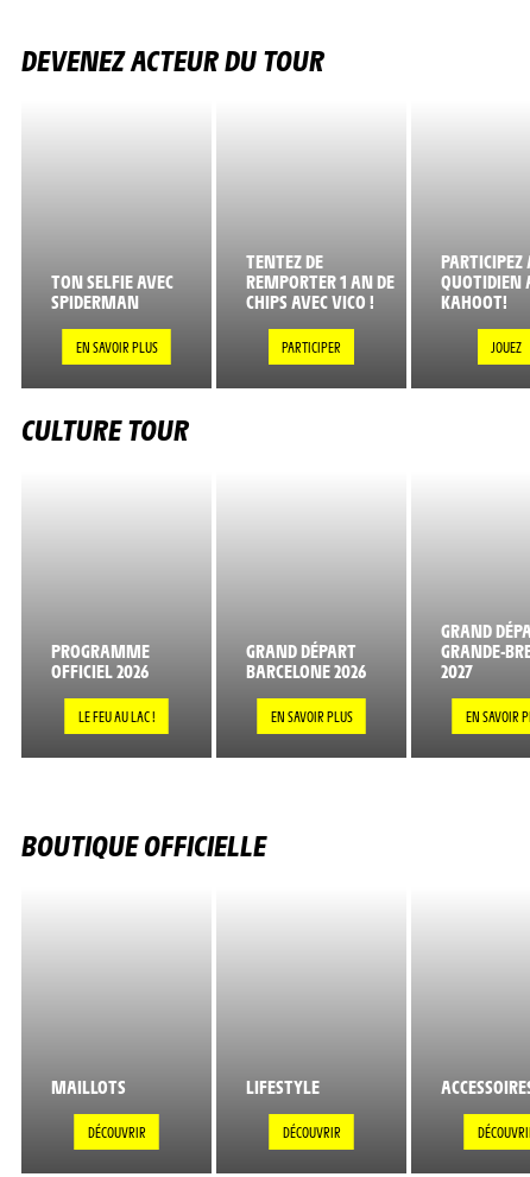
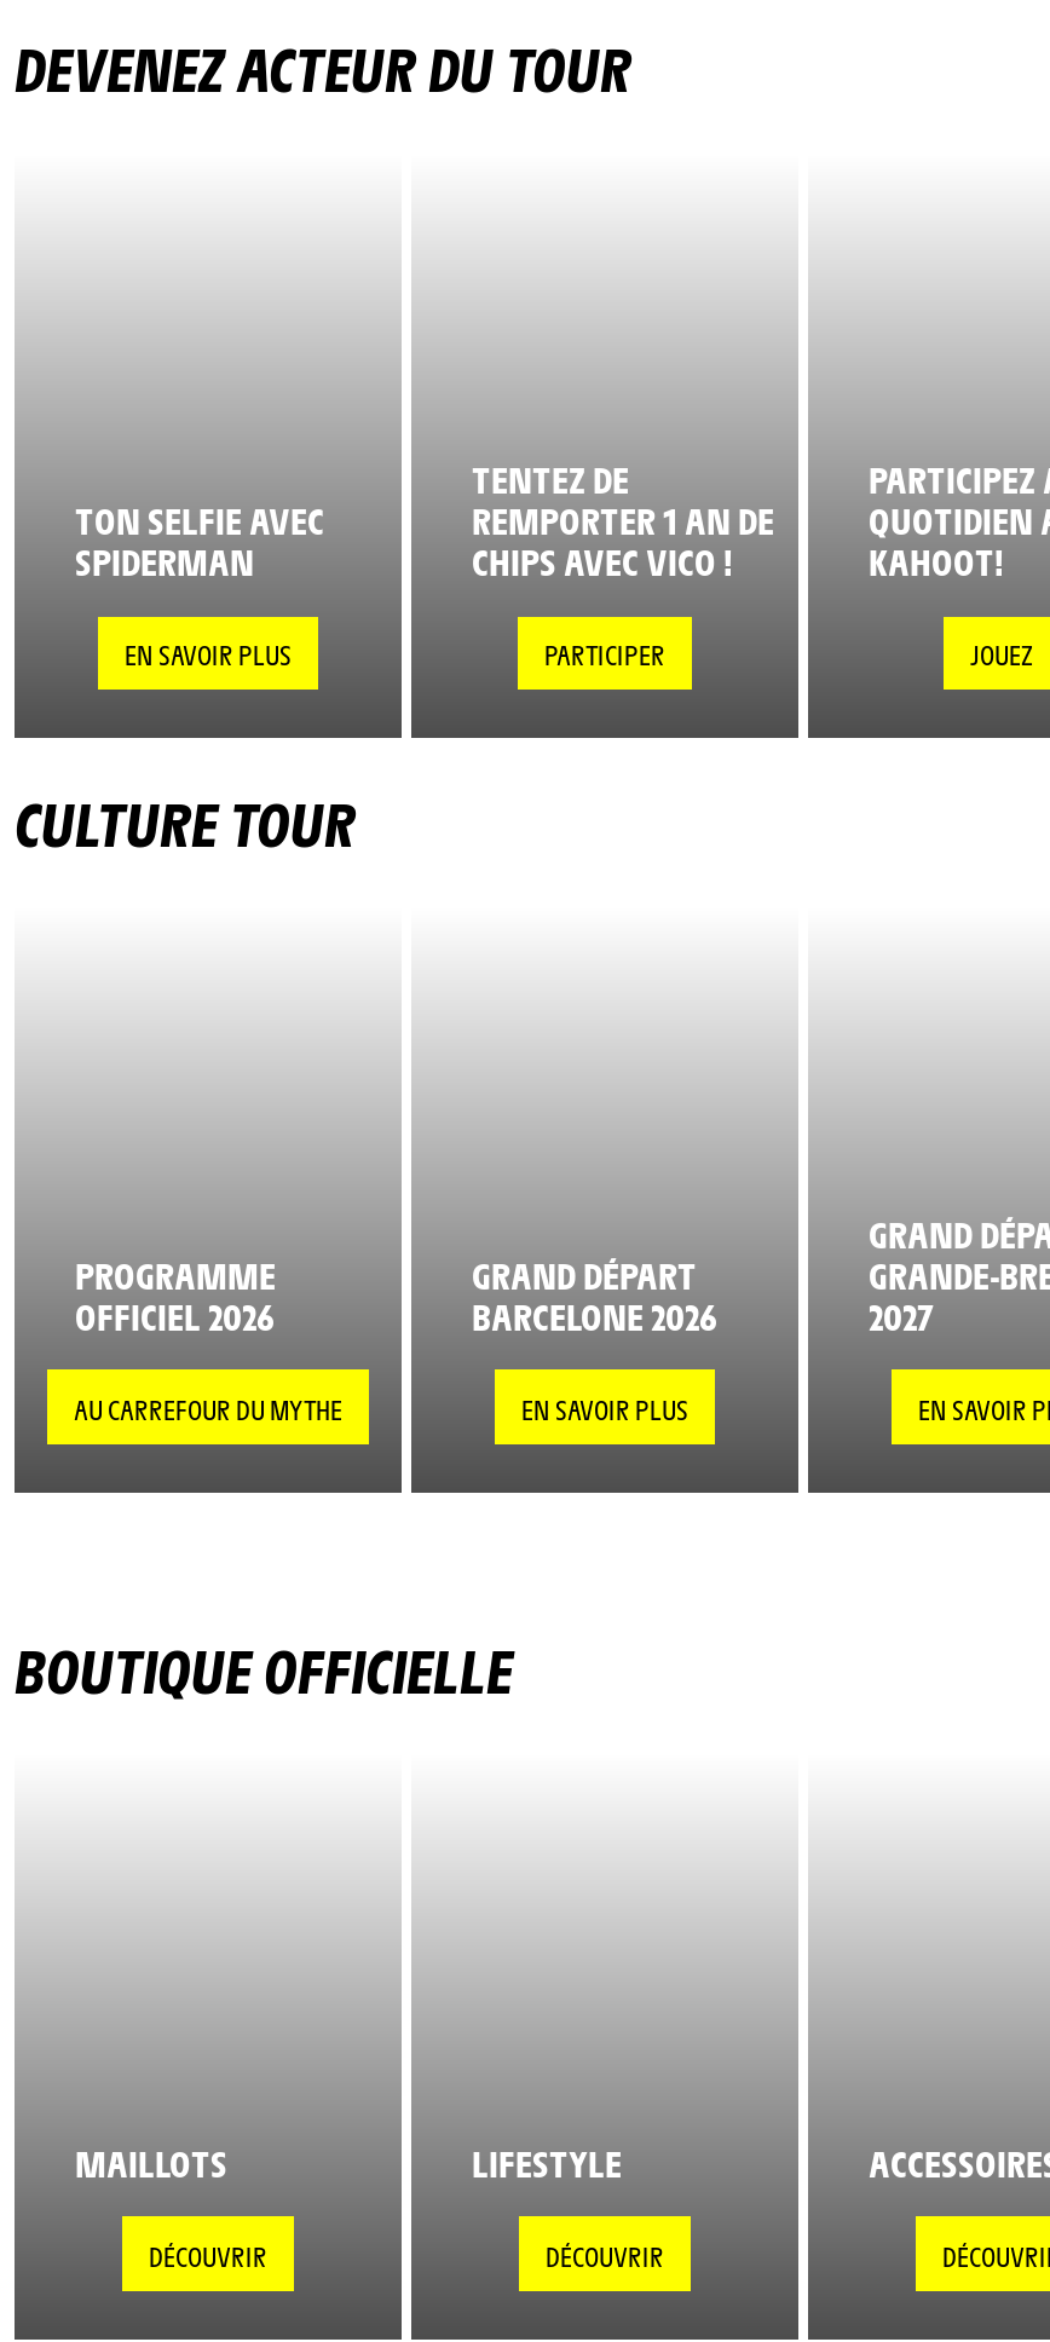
- LE FEU AU LAC !
+ AU CARREFOUR DU MYTHE
